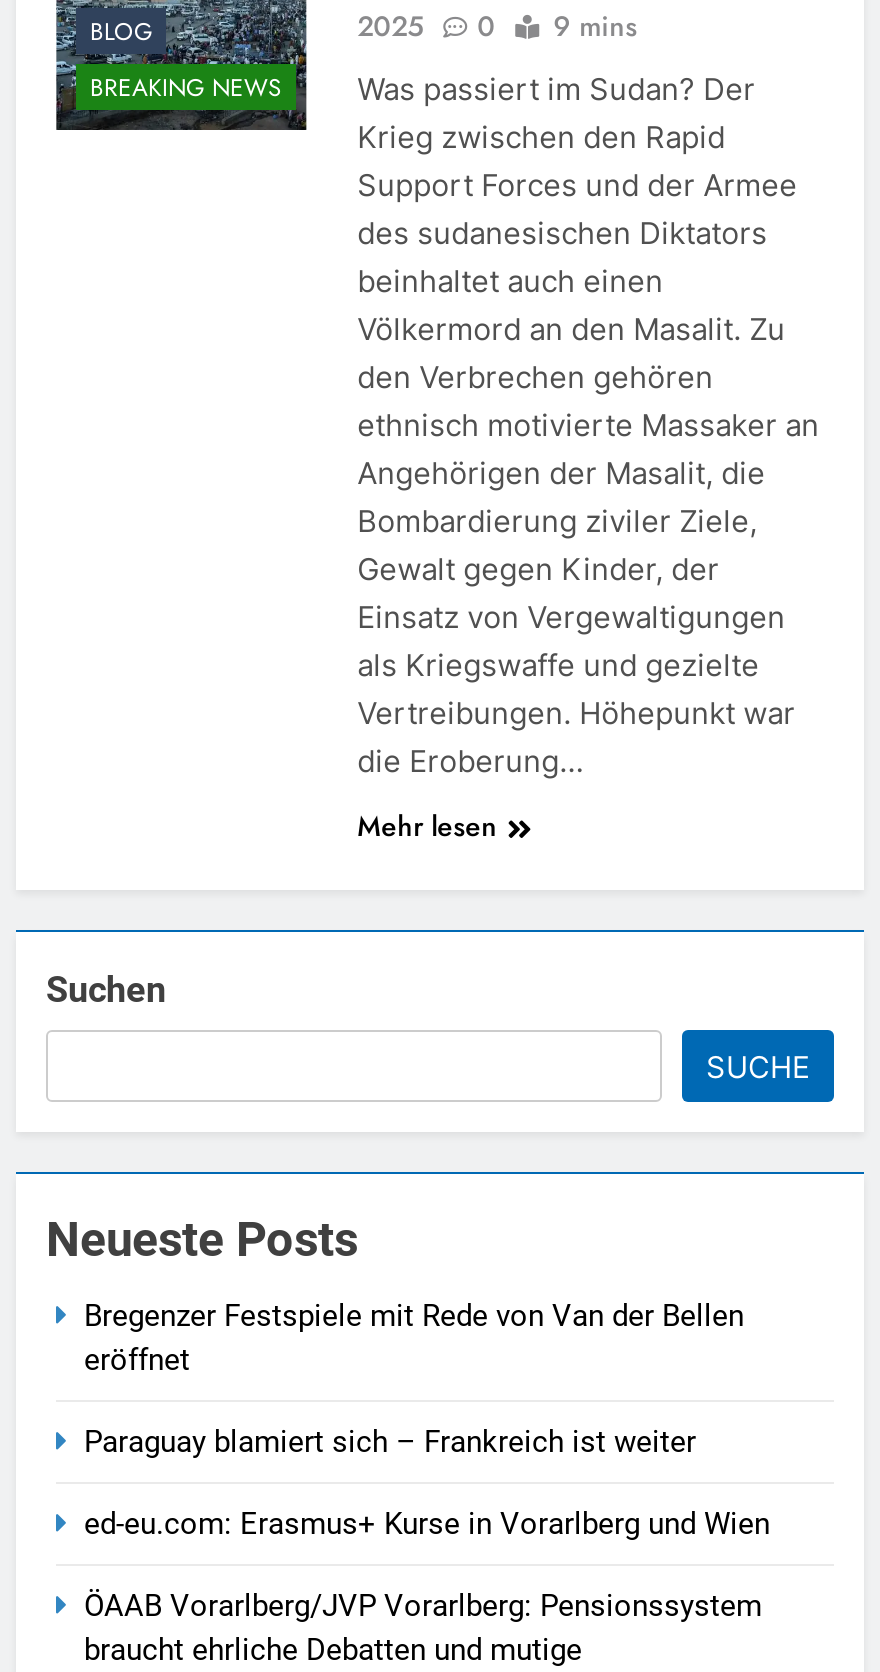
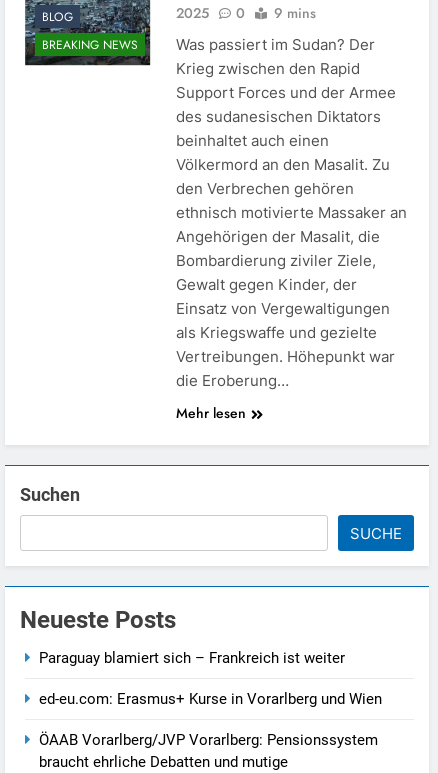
- Bregenzer Festspiele mit Rede von Van der Bellen
- eröffnet
